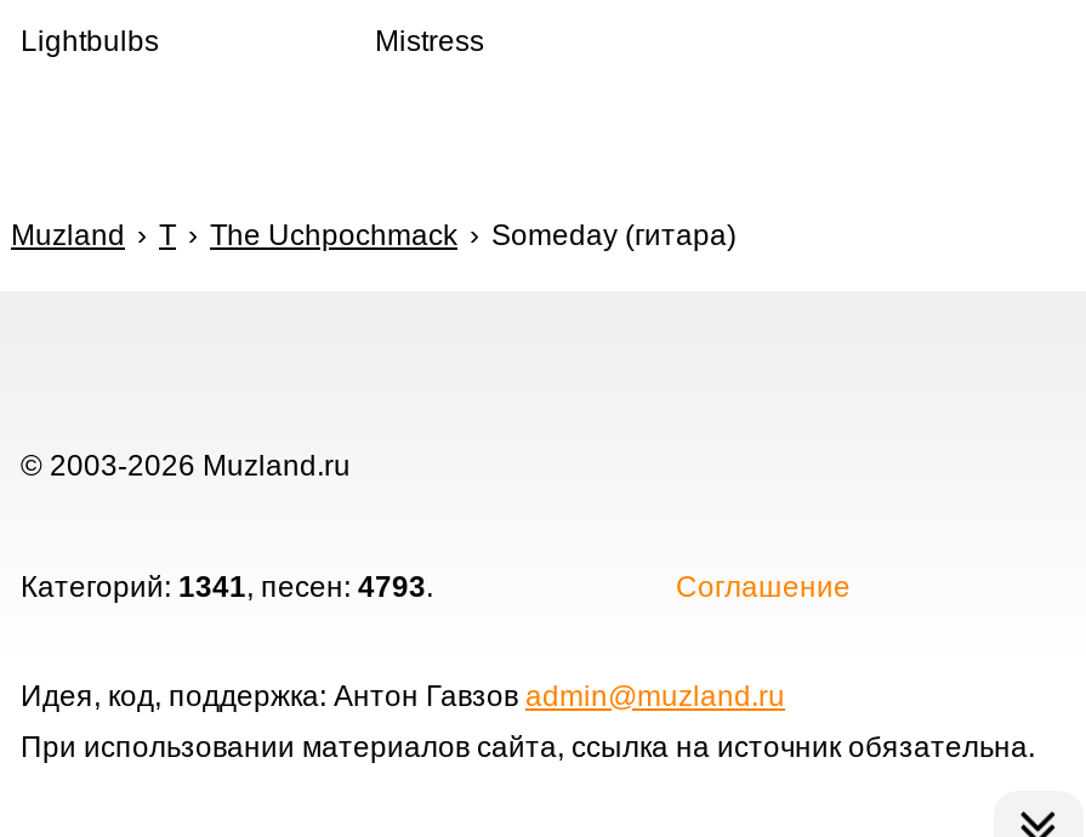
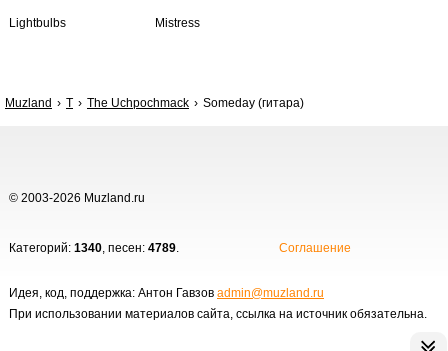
- Категорий: 1341, песен: 4793.
+ Категорий: 1340, песен: 4789.
